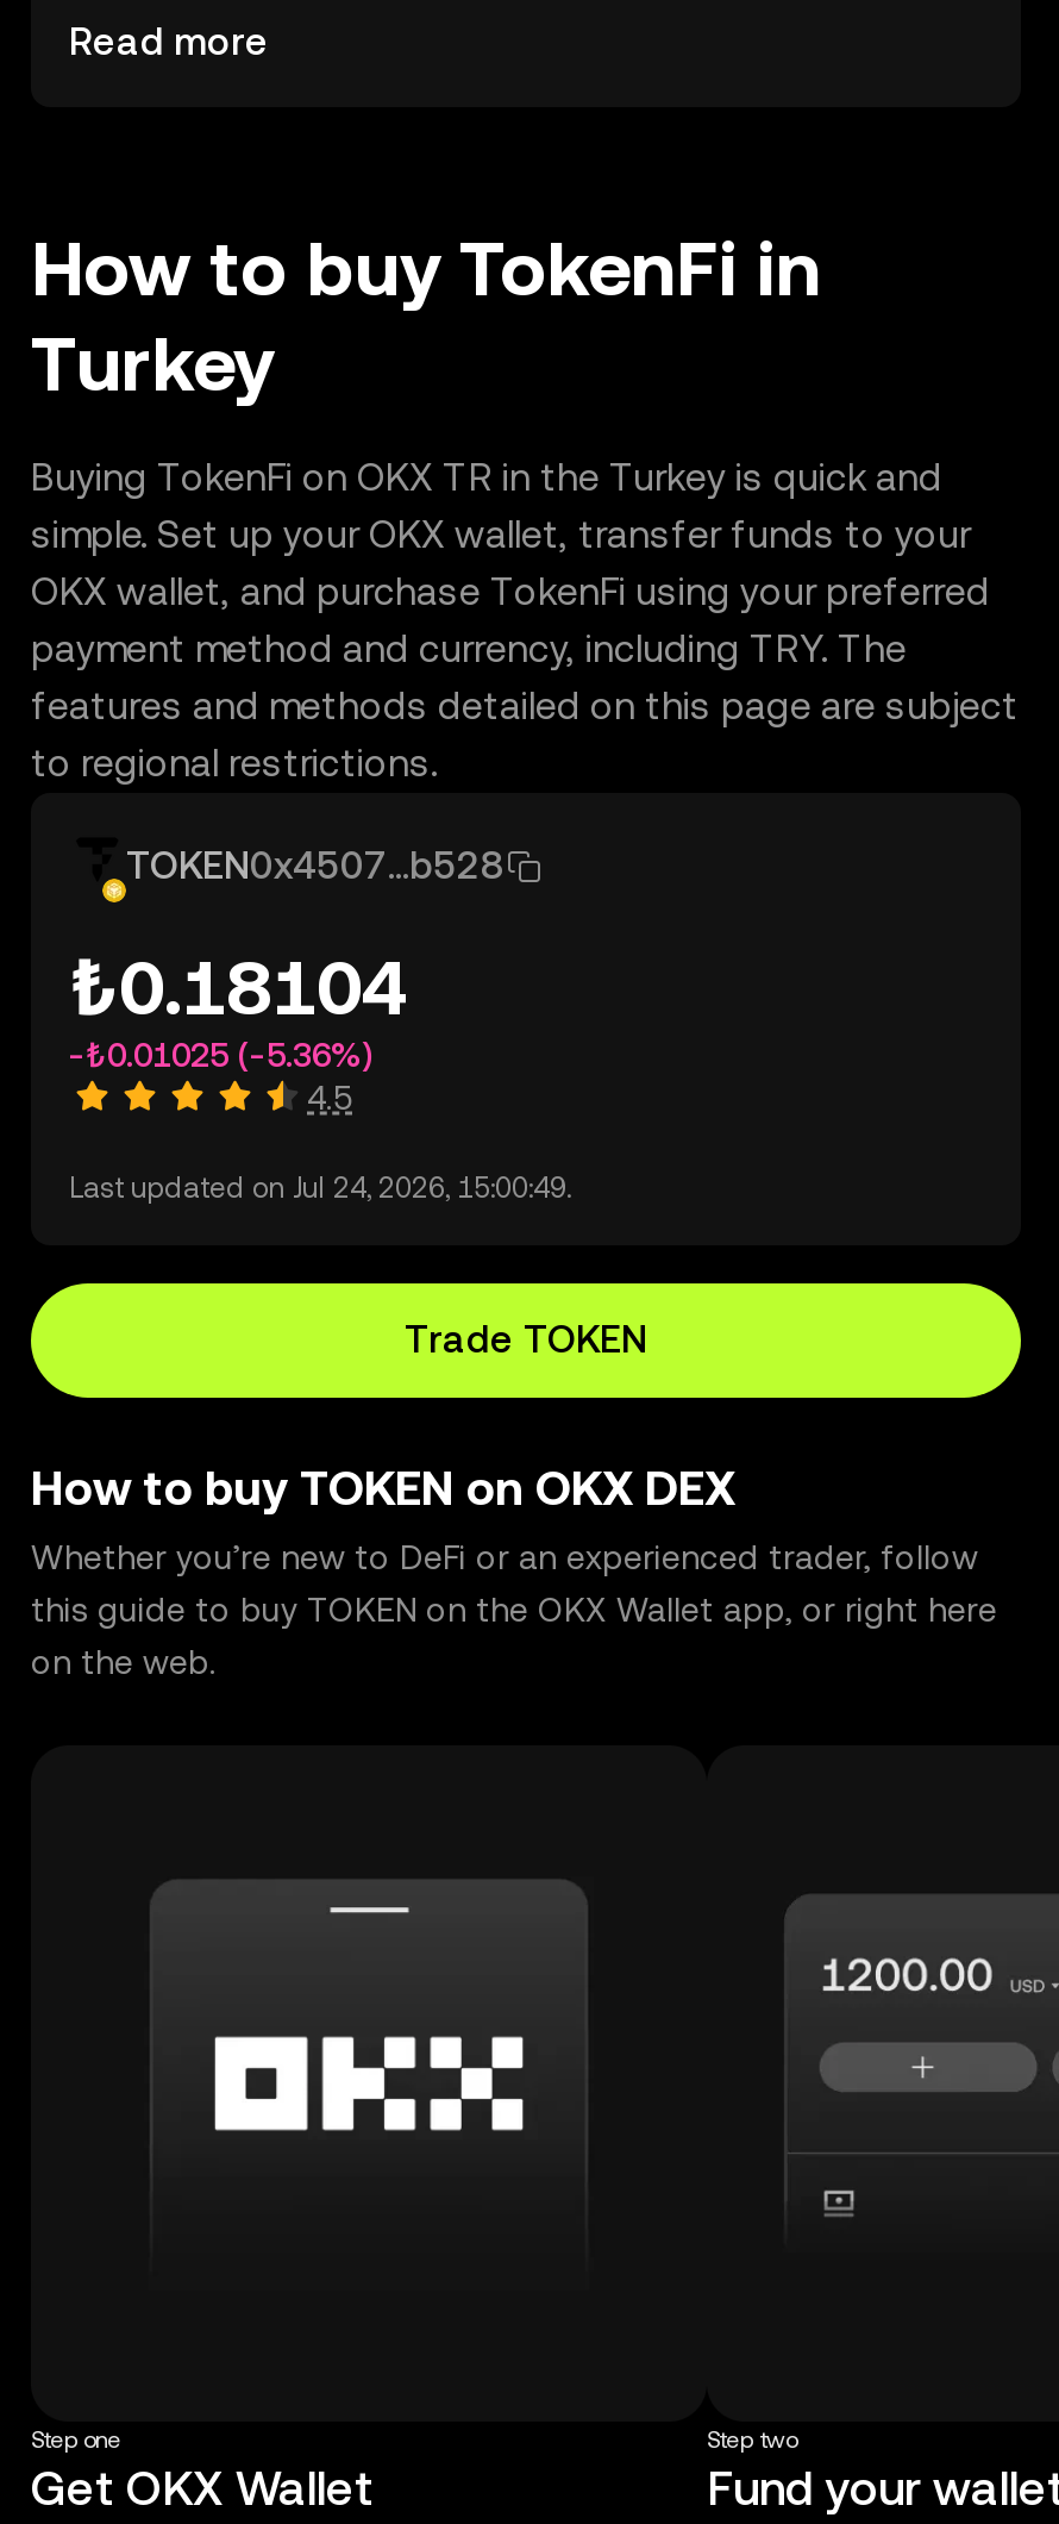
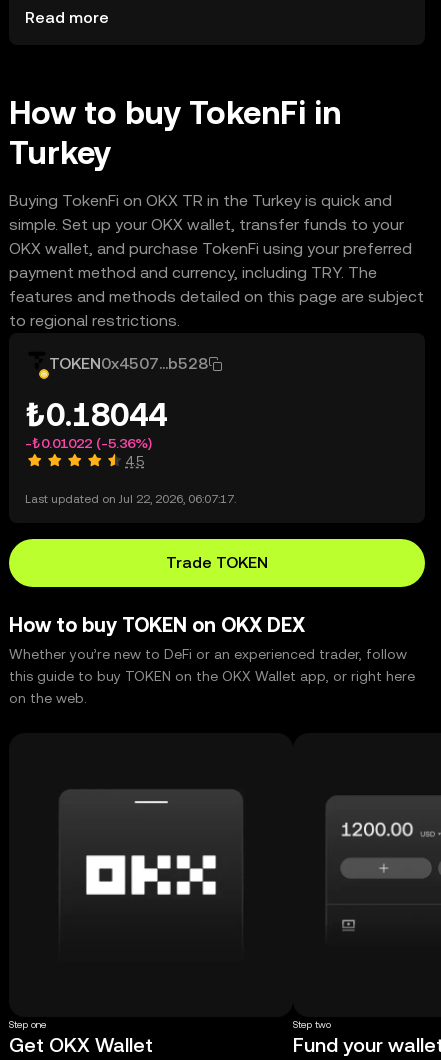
- ₺0.18104
+ ₺0.18044

- -₺0.01025 (-5.36%)
+ -₺0.01022 (-5.36%)

- Last updated on Jul 24, 2026, 15:00:49.
+ Last updated on Jul 22, 2026, 06:07:17.
